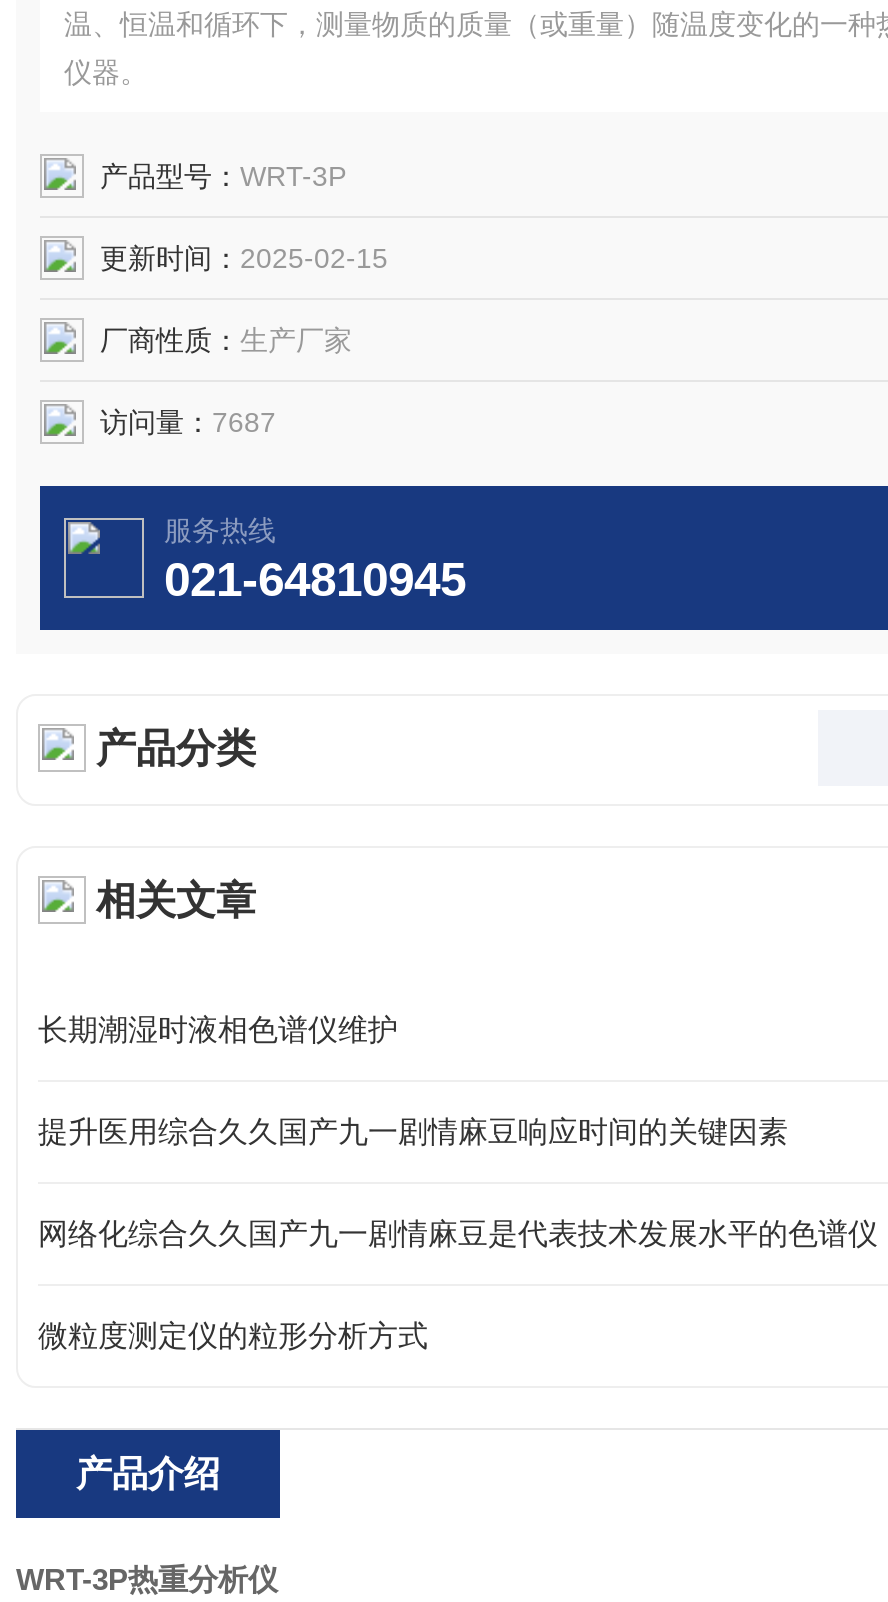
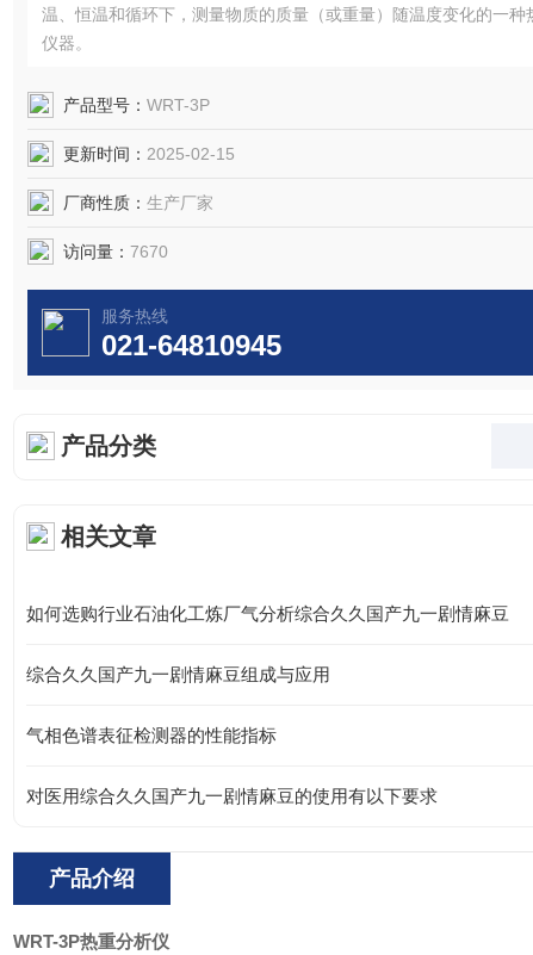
- 访问量：7687
+ 访问量：7670

- 长期潮湿时液相色谱仪维护
+ 如何选购行业石油化工炼厂气分析综合久久国产九一剧情麻豆

- 提升医用综合久久国产九一剧情麻豆响应时间的关键因素
+ 综合久久国产九一剧情麻豆组成与应用

- 网络化综合久久国产九一剧情麻豆是代表技术发展水平的色谱仪
+ 气相色谱表征检测器的性能指标

- 微粒度测定仪的粒形分析方式
+ 对医用综合久久国产九一剧情麻豆的使用有以下要求
